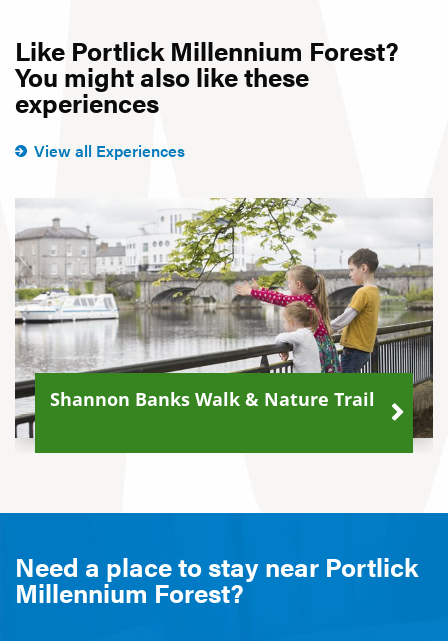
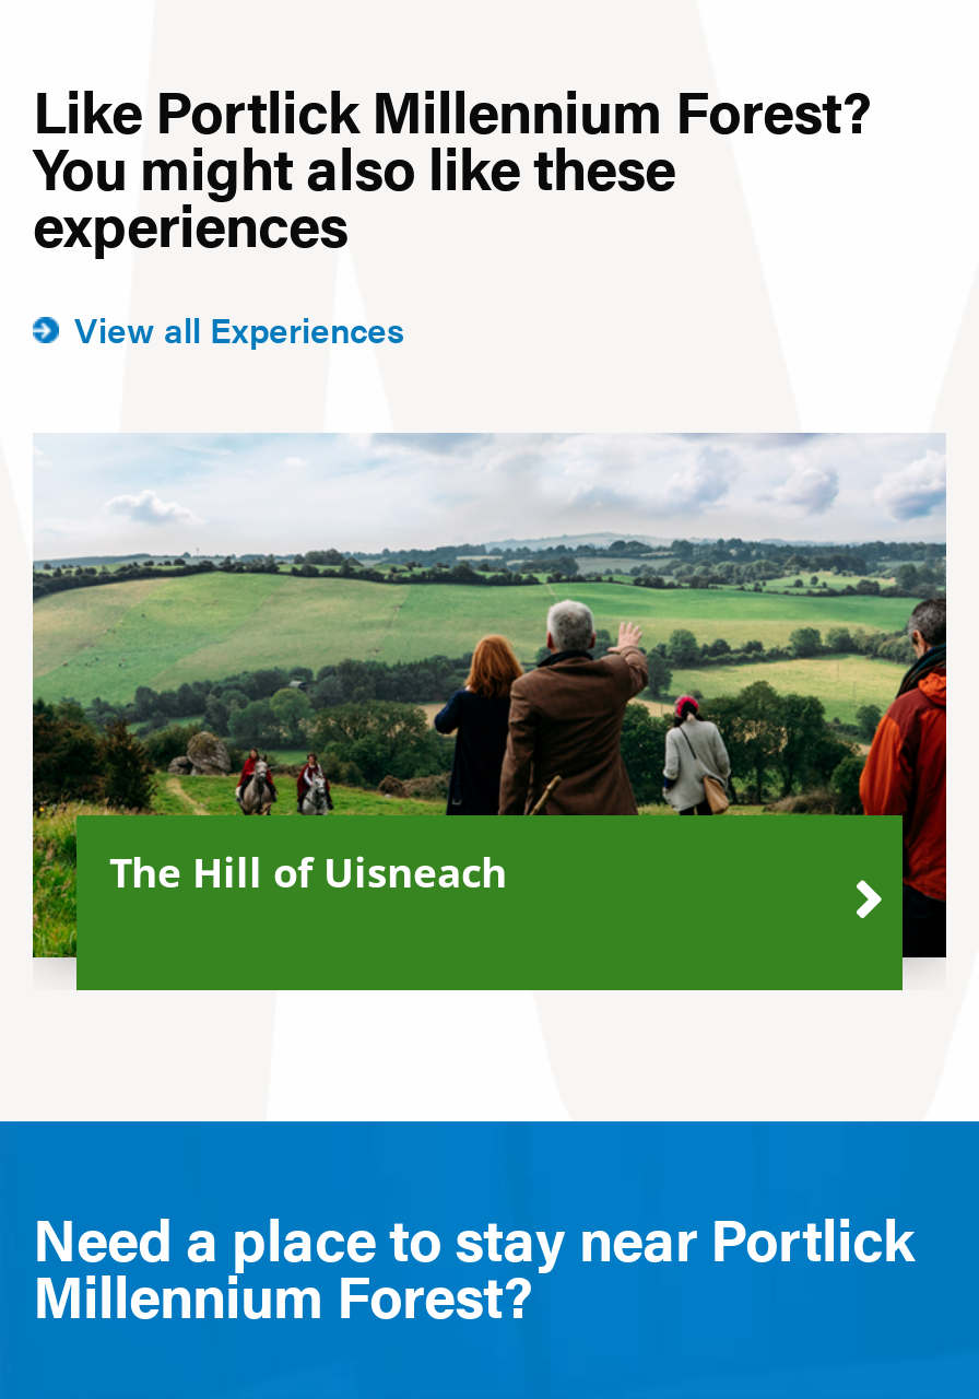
- [image]
- Shannon Banks Walk & Nature Trail
+ [image]
+ The Hill of Uisneach
